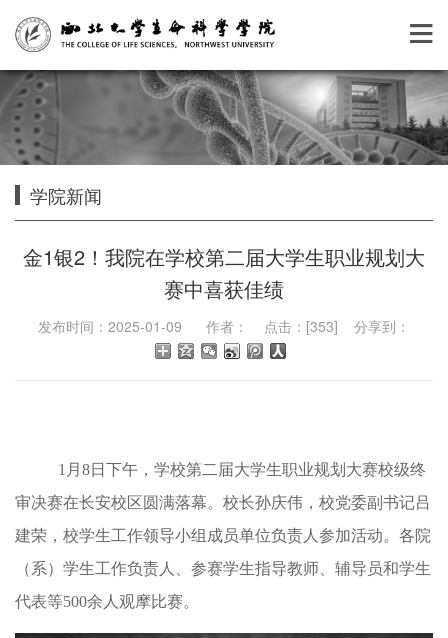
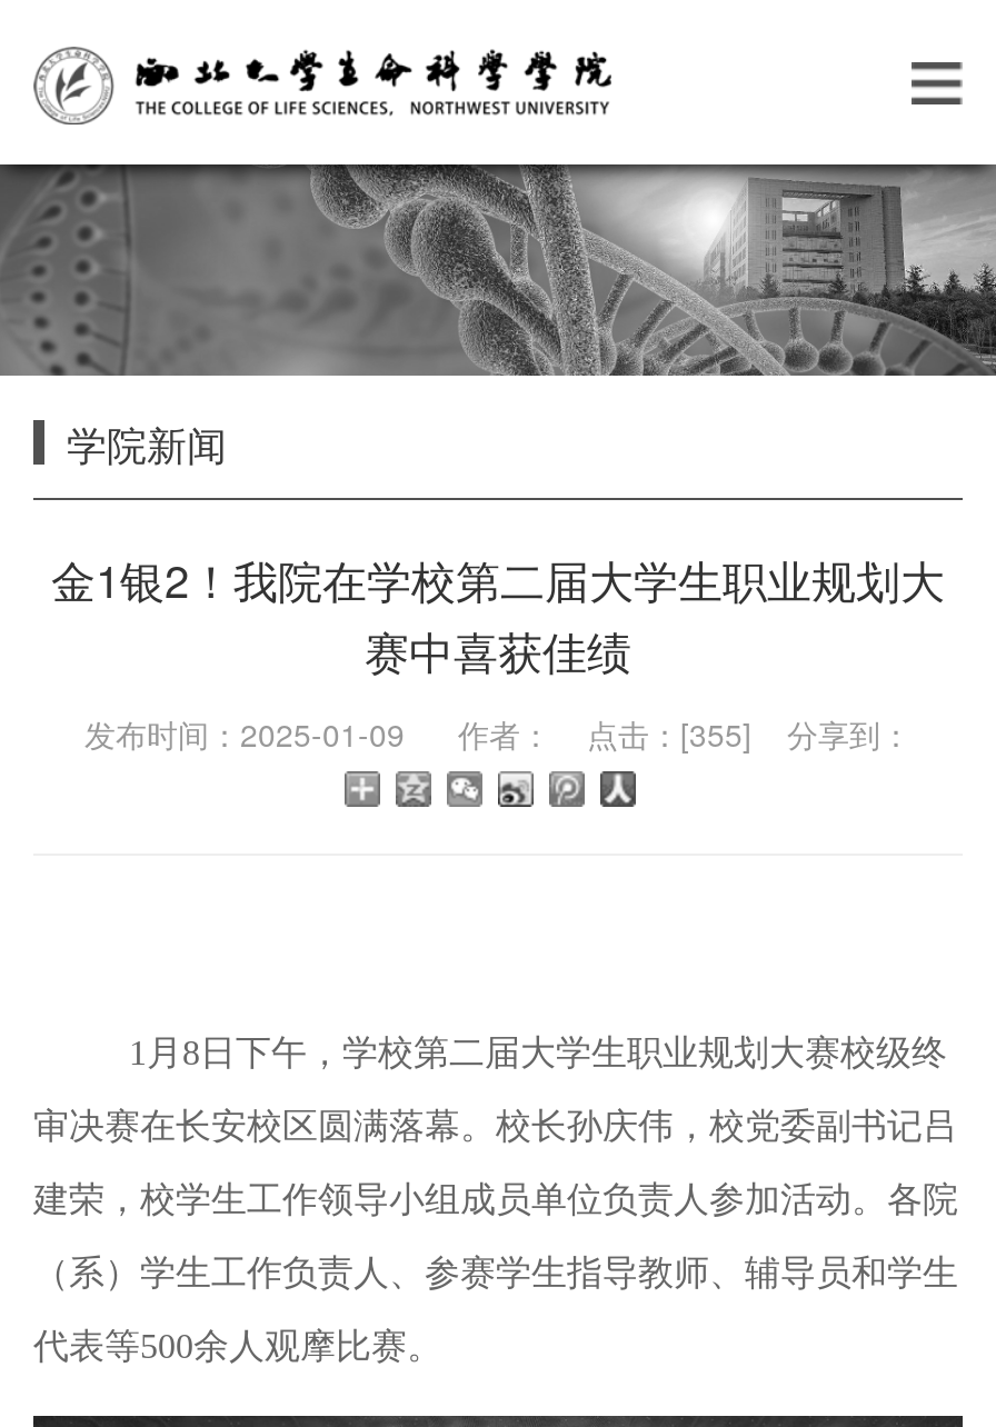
- 发布时间：2025-01-09 作者： 点击：[353] 分享到：
+ 发布时间：2025-01-09 作者： 点击：[355] 分享到：
